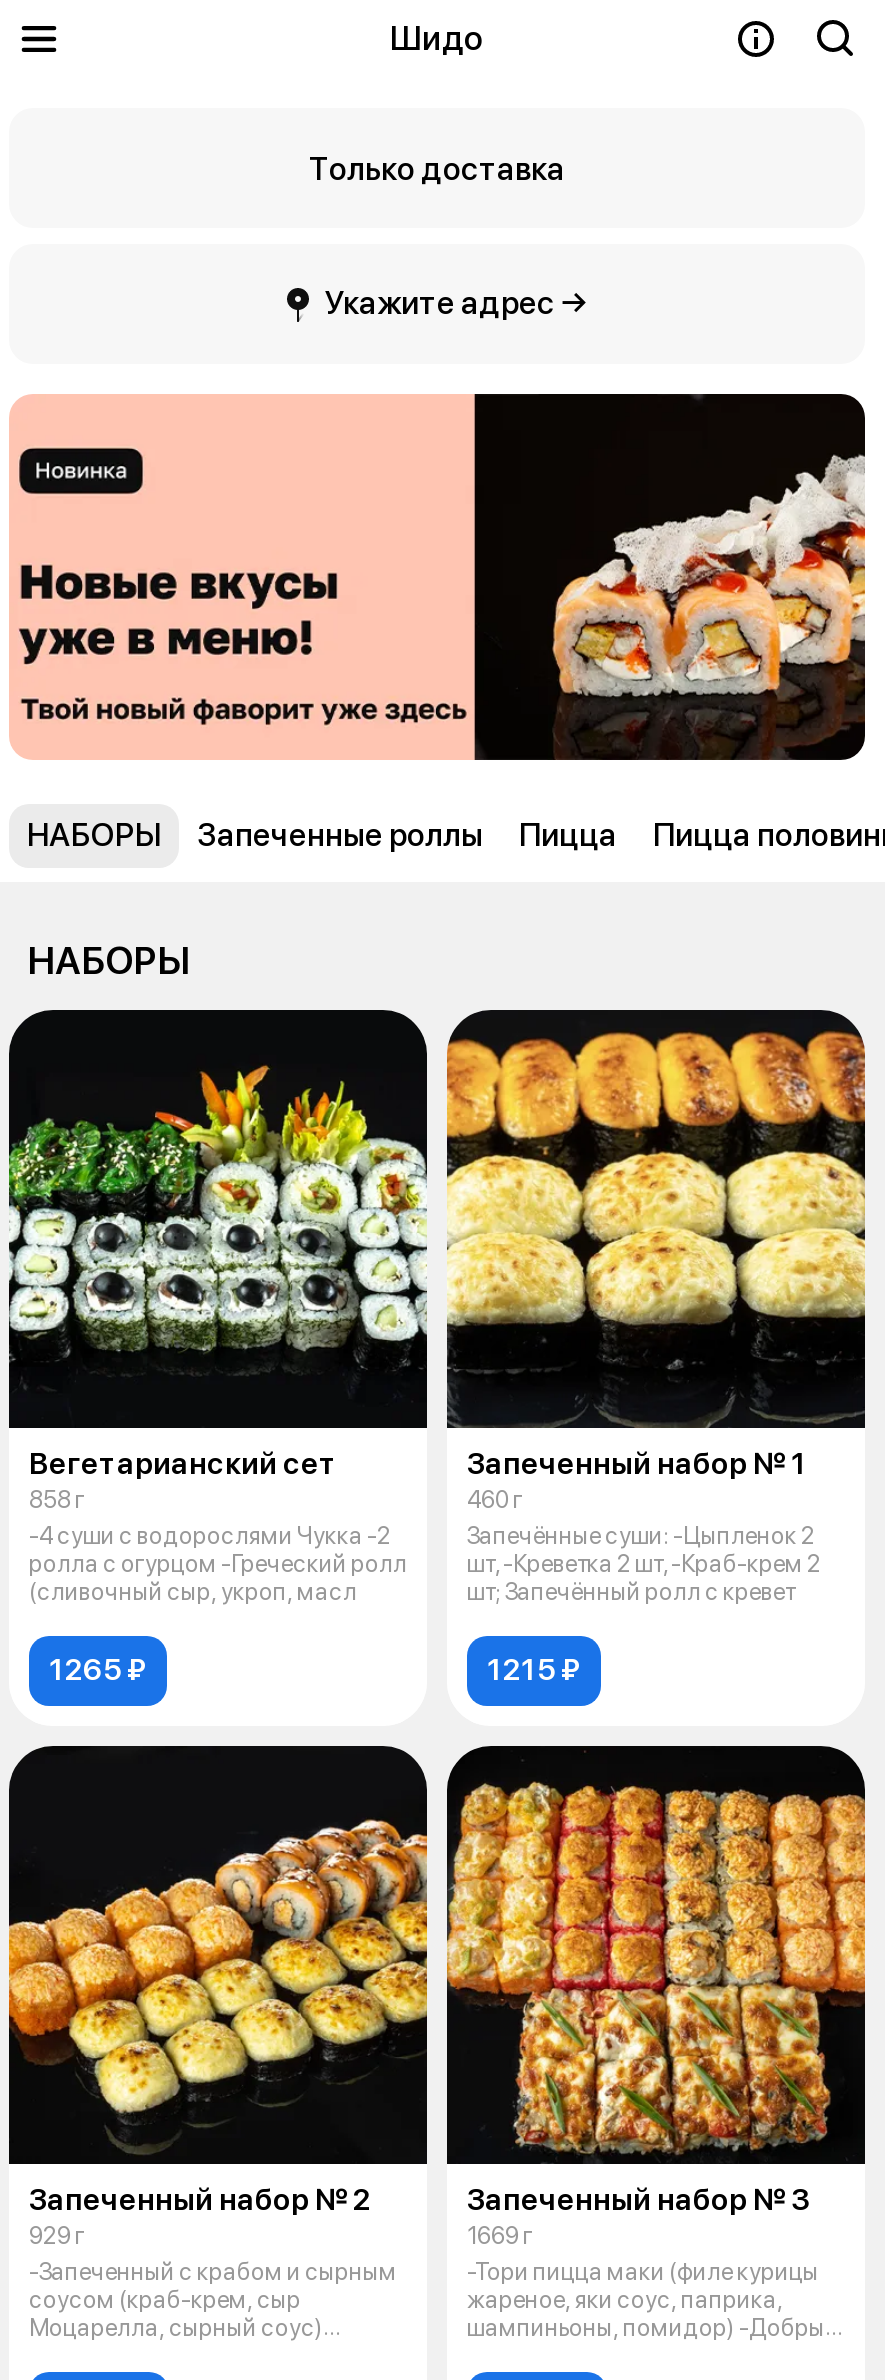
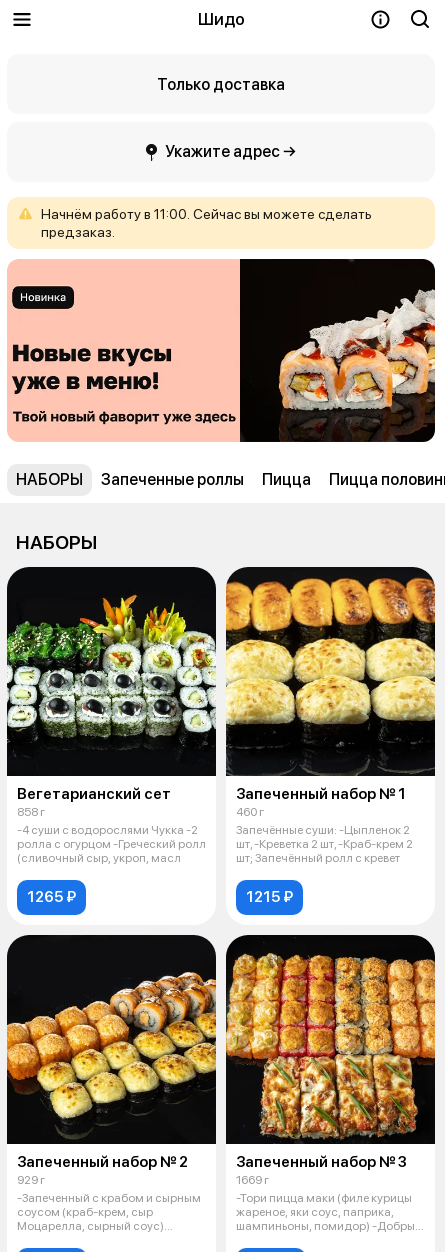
+ Начнём работу в 11:00. Сейчас вы можете сделать
+ предзаказ.
